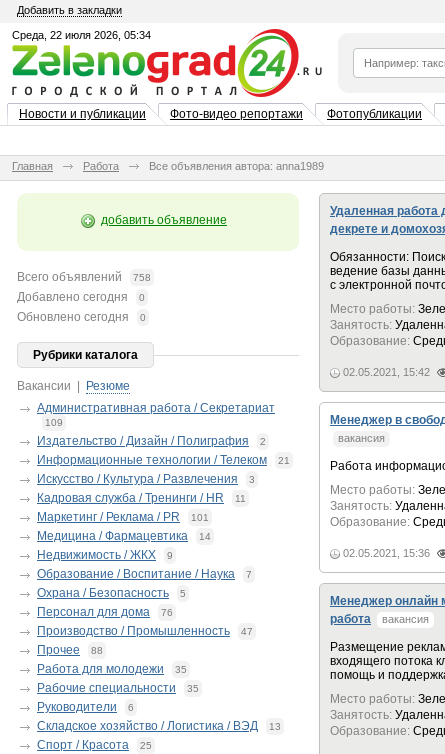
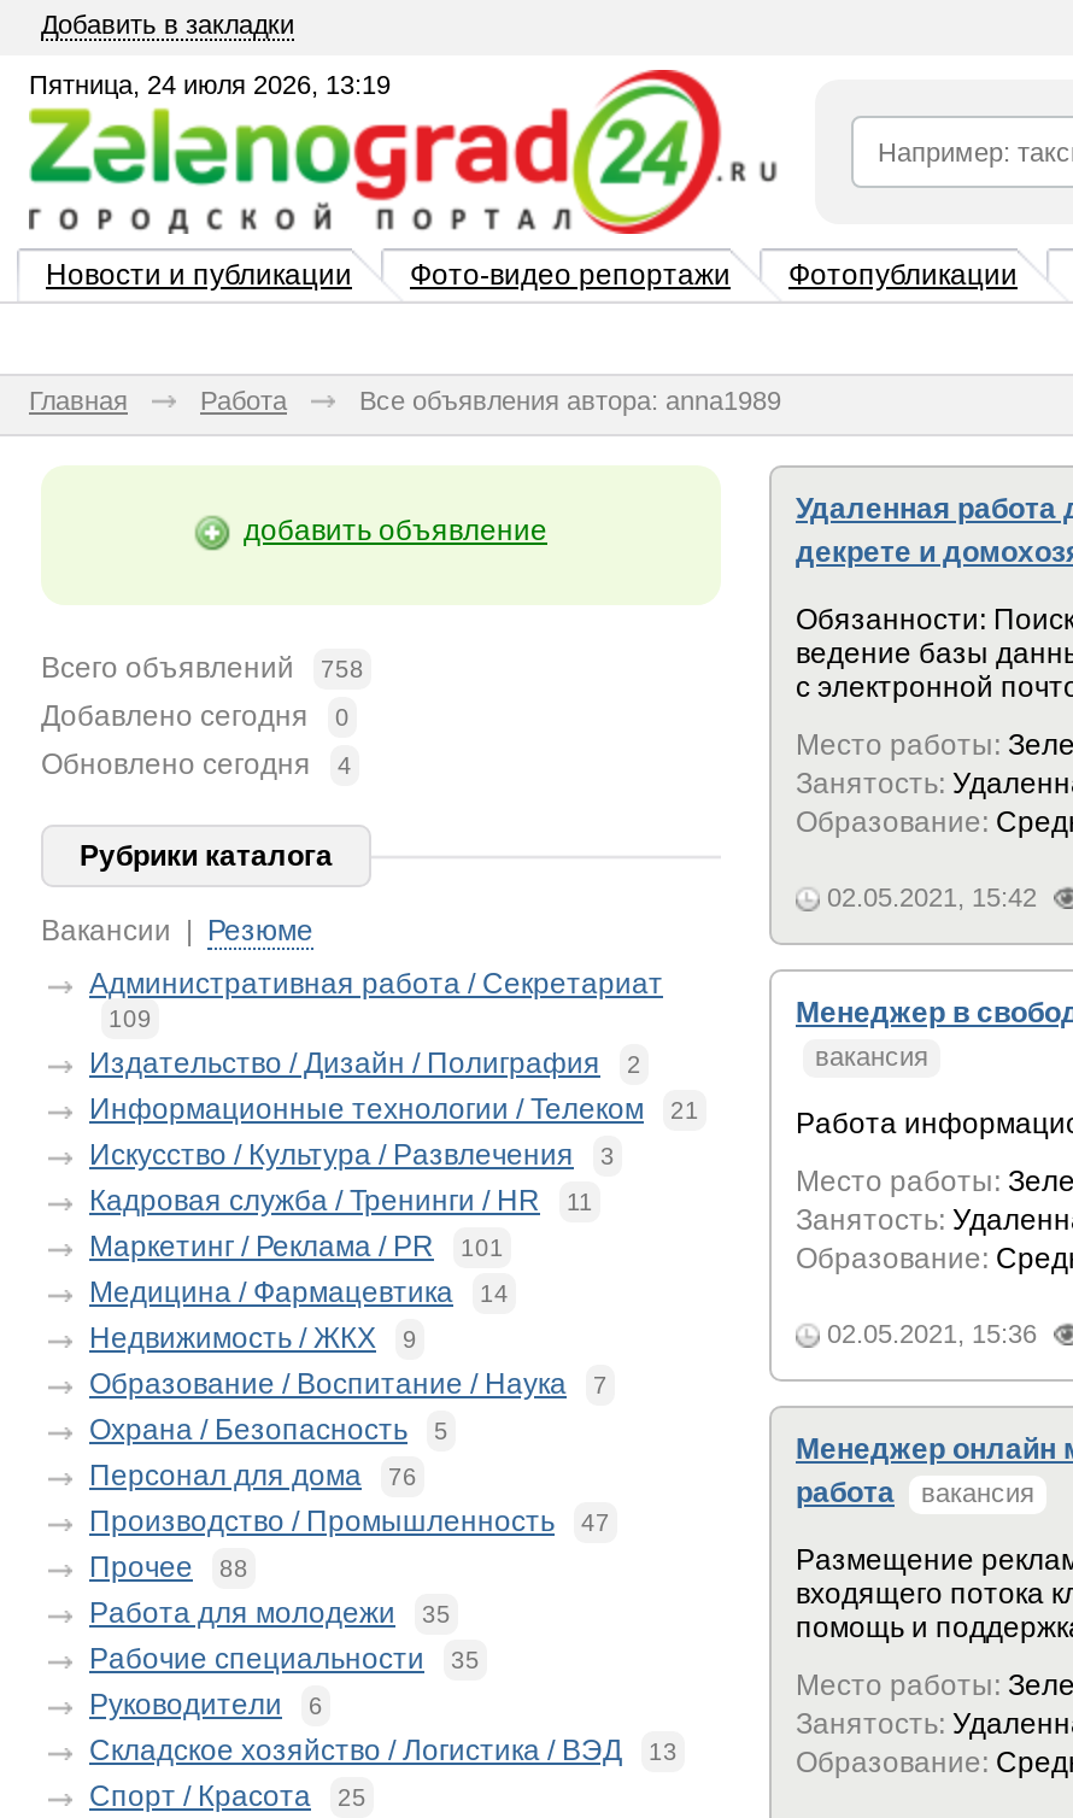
- Среда, 22 июля 2026, 05:34
+ Пятница, 24 июля 2026, 13:19

- Обновлено сегодня 0
+ Обновлено сегодня 4
